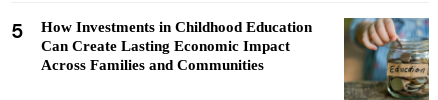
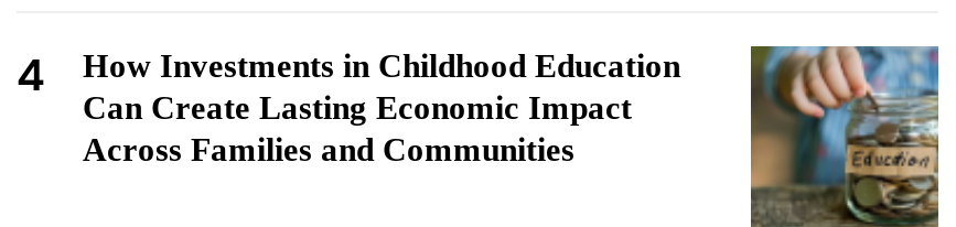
- 5 How Investments in Childhood Education
+ 4 How Investments in Childhood Education
